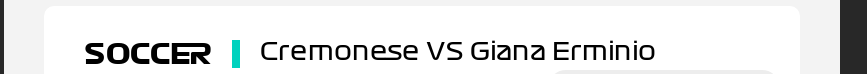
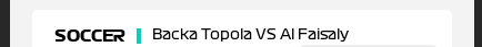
- Cremonese VS Giana Erminio
+ Backa Topola VS Al Faisaly
